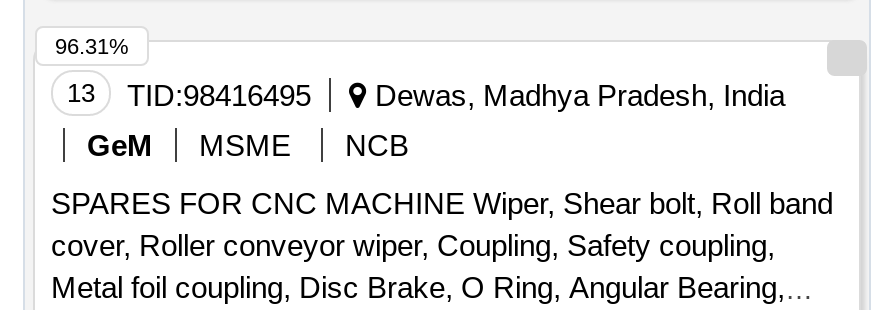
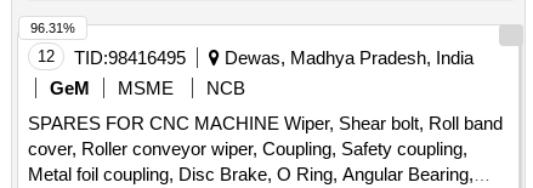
- 13 TID:98416495 Dewas, Madhya Pradesh, India
+ 12 TID:98416495 Dewas, Madhya Pradesh, India
